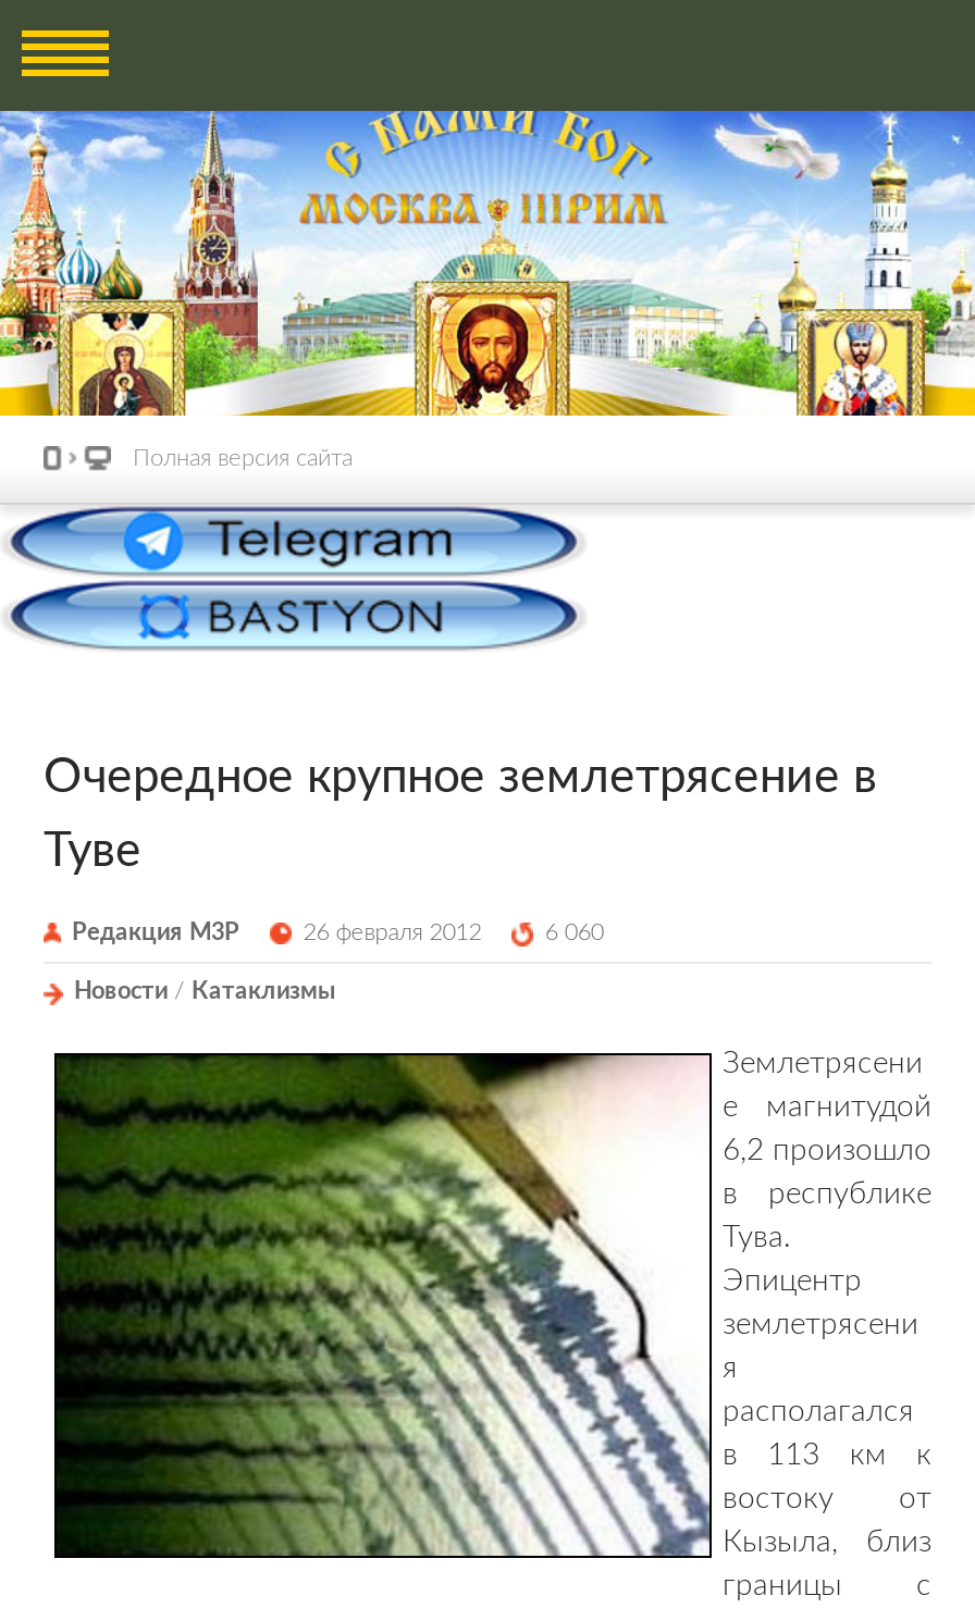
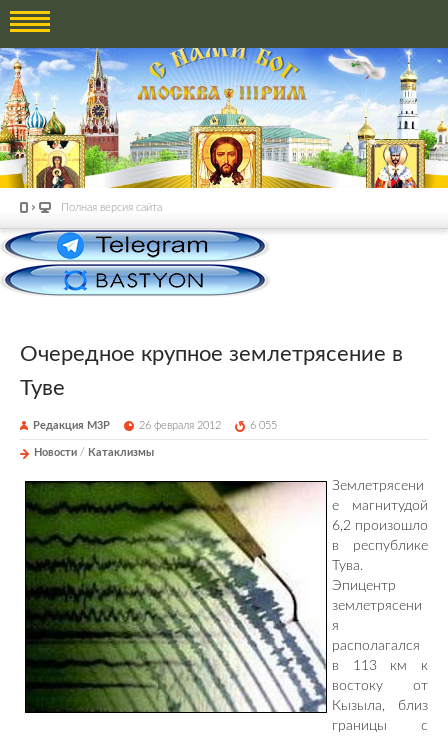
- 6 060
+ 6 055
